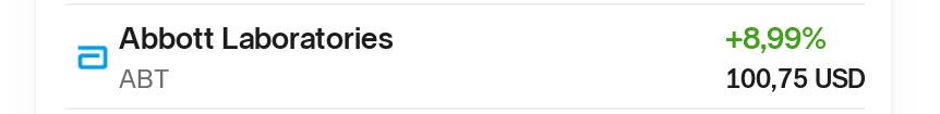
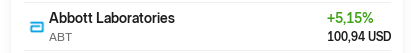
- +8,99%
+ +5,15%

- 100,75 USD
+ 100,94 USD
